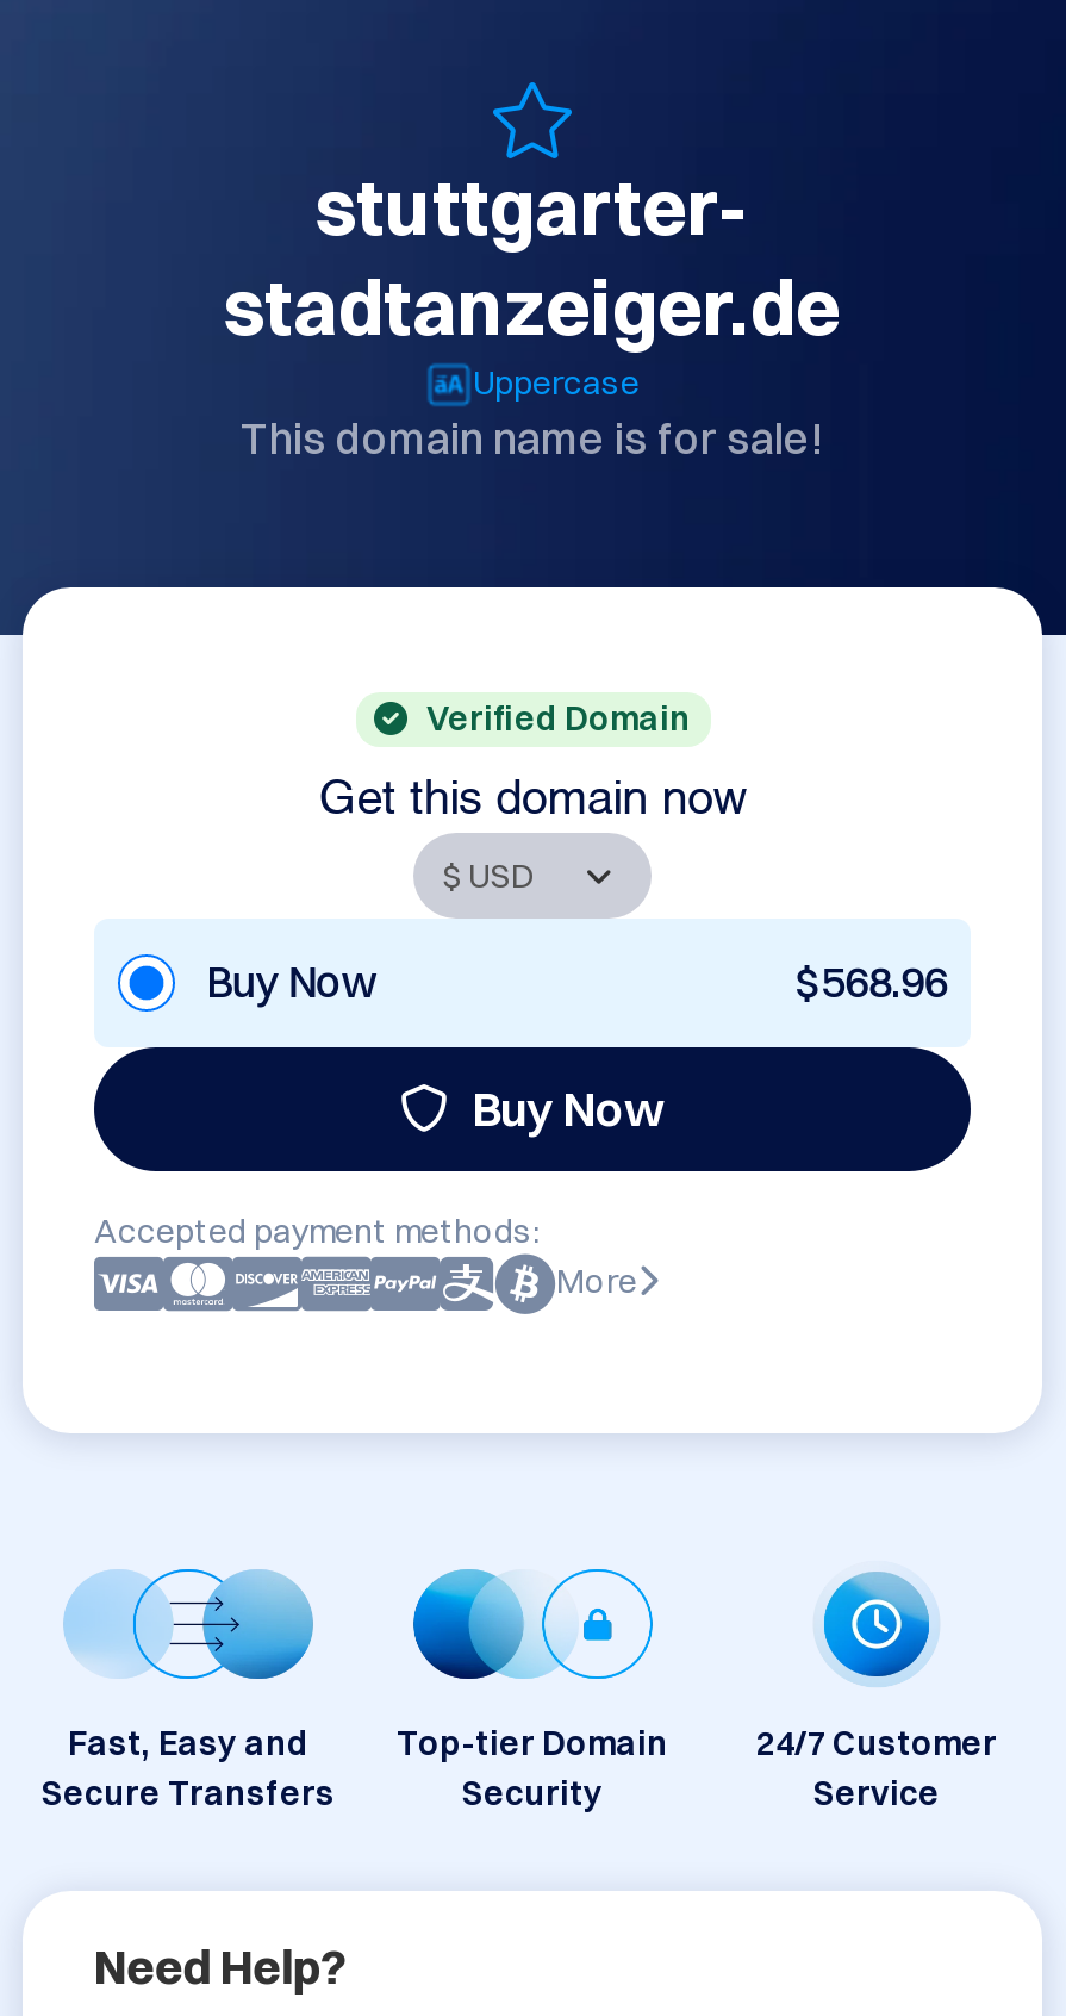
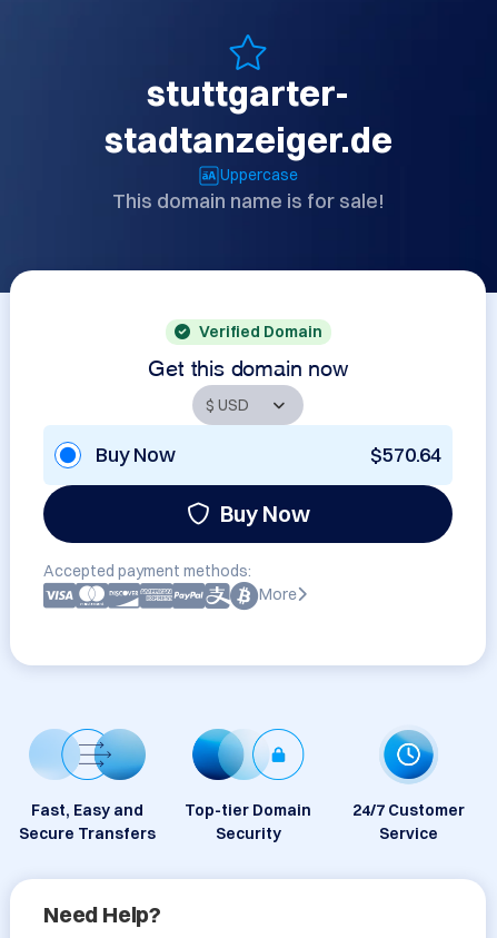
- $568.96
+ $570.64
